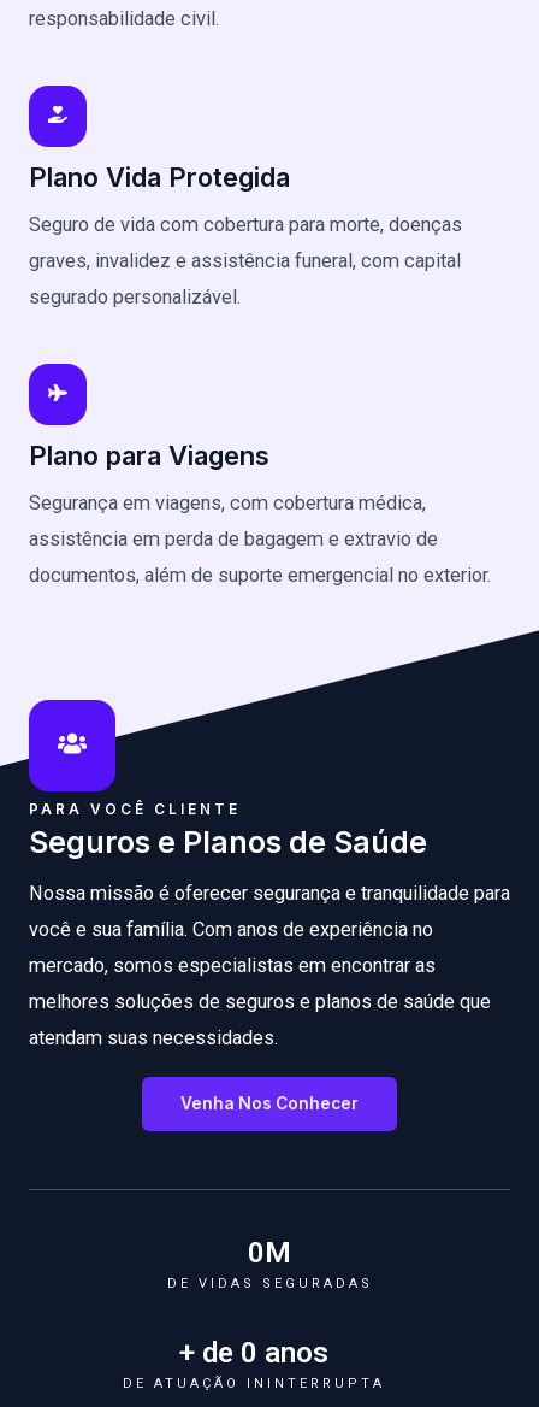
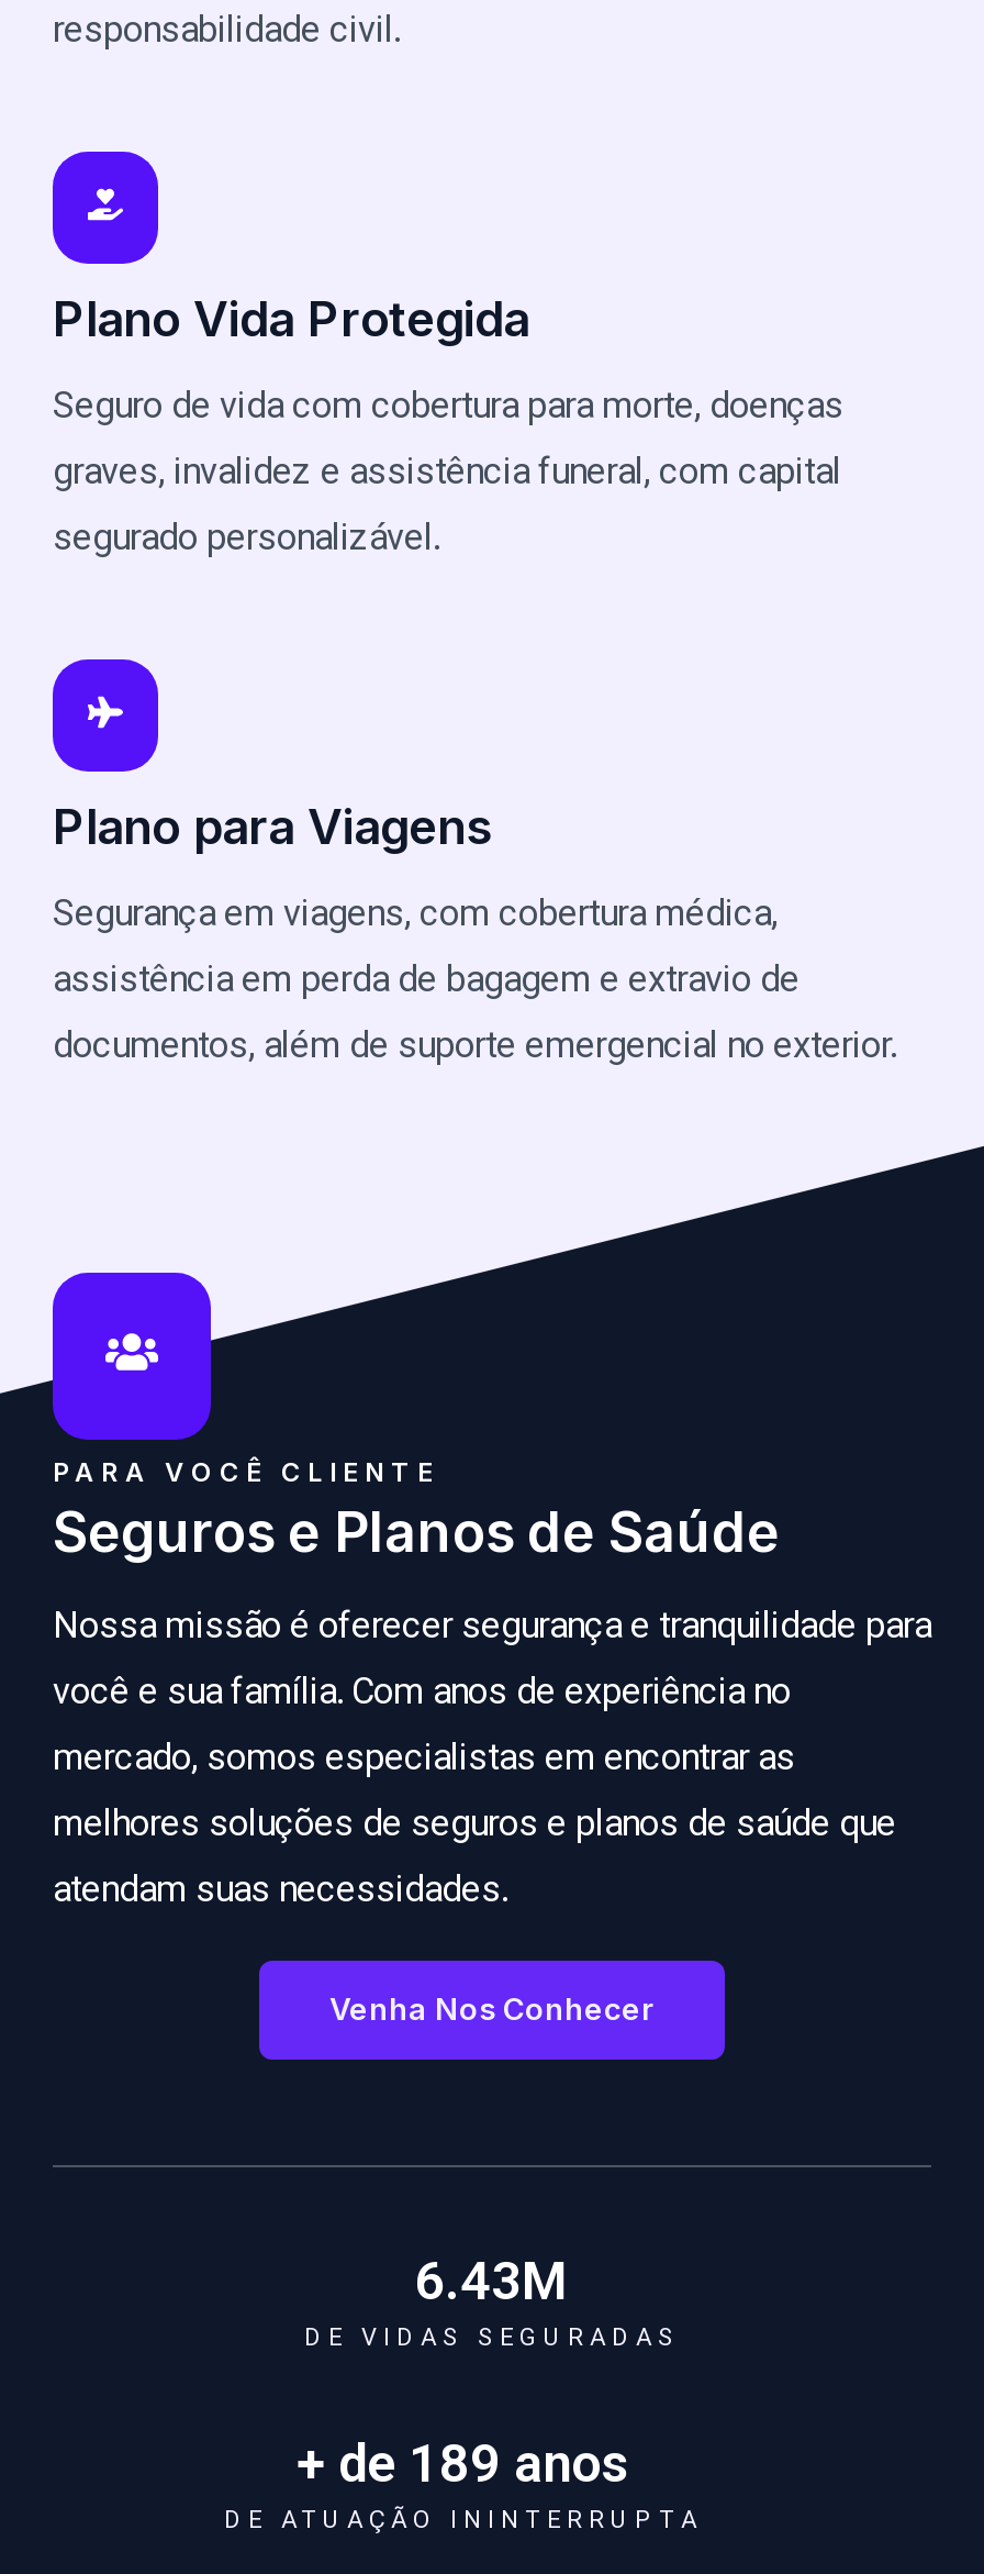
- 0M
+ 6.43M

- + de 0 anos
+ + de 189 anos
